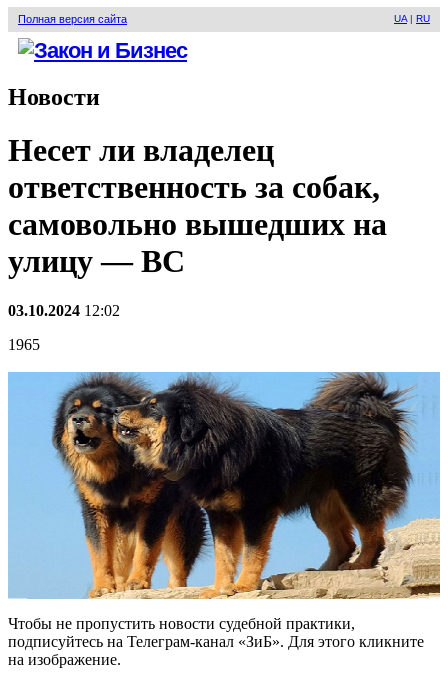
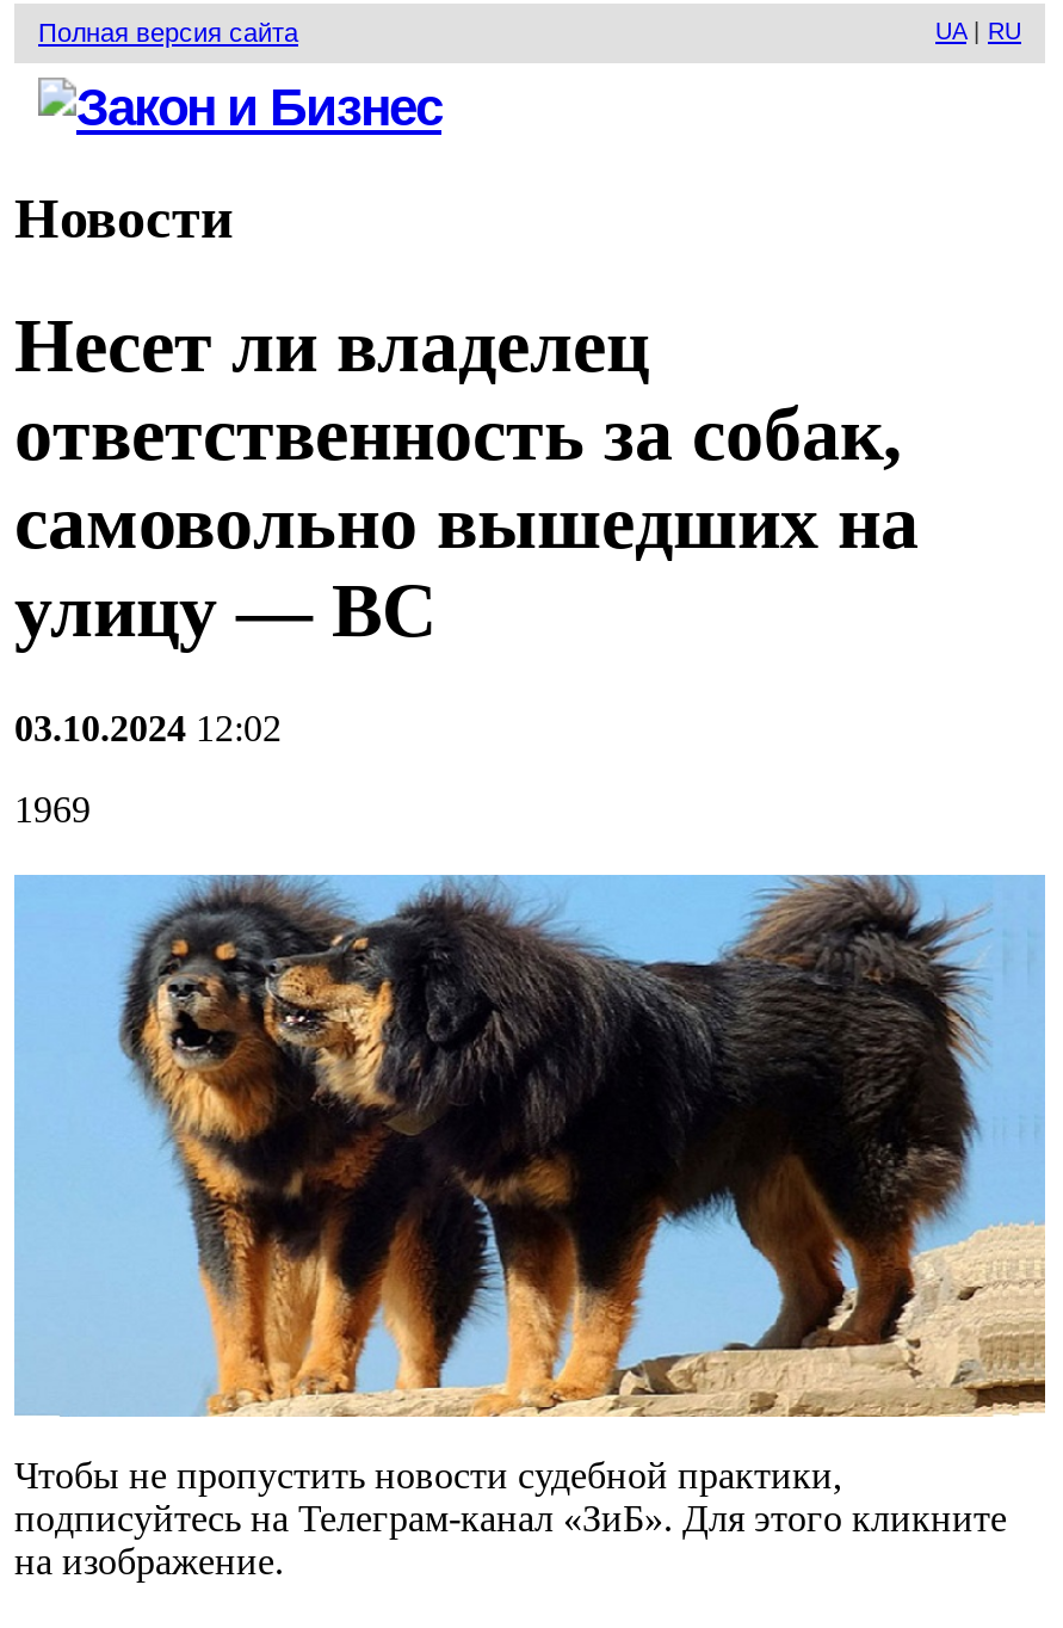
- 1965
+ 1969
